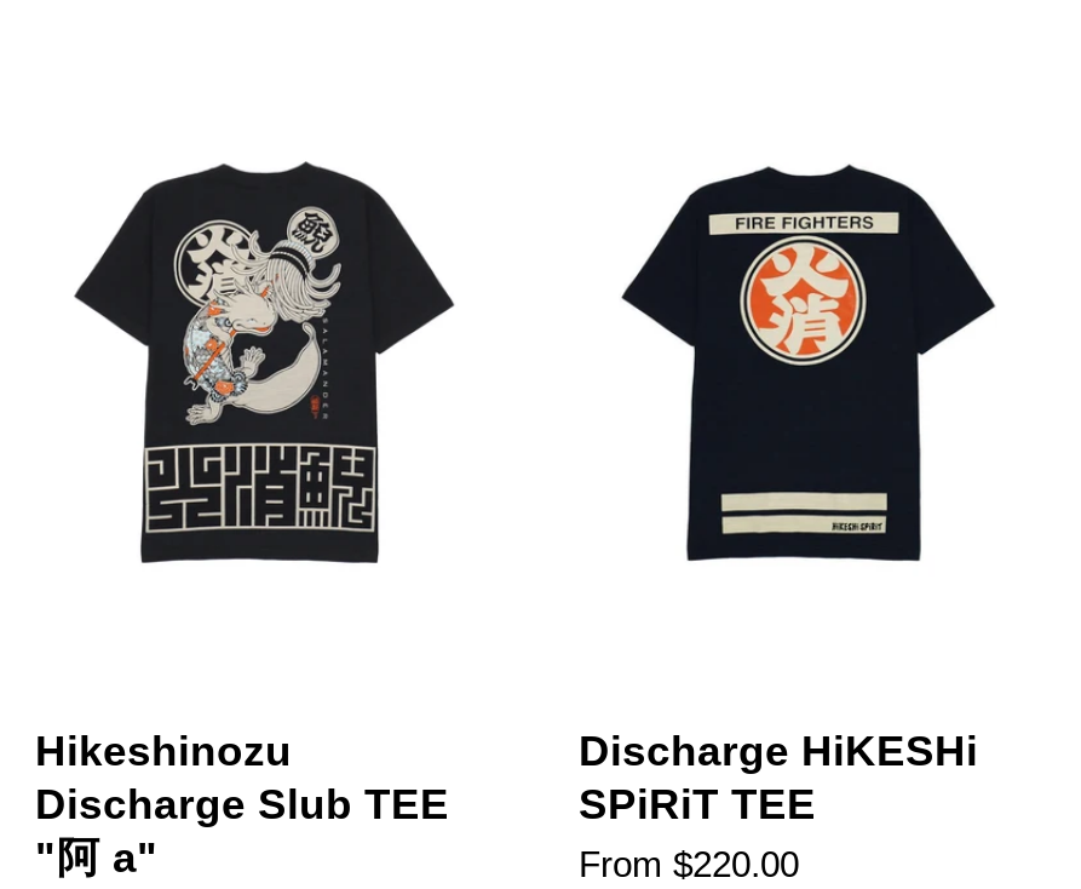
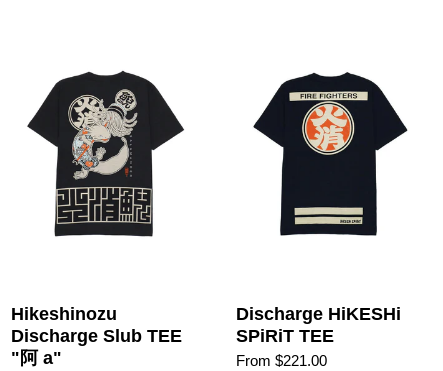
- From $220.00
+ From $221.00
